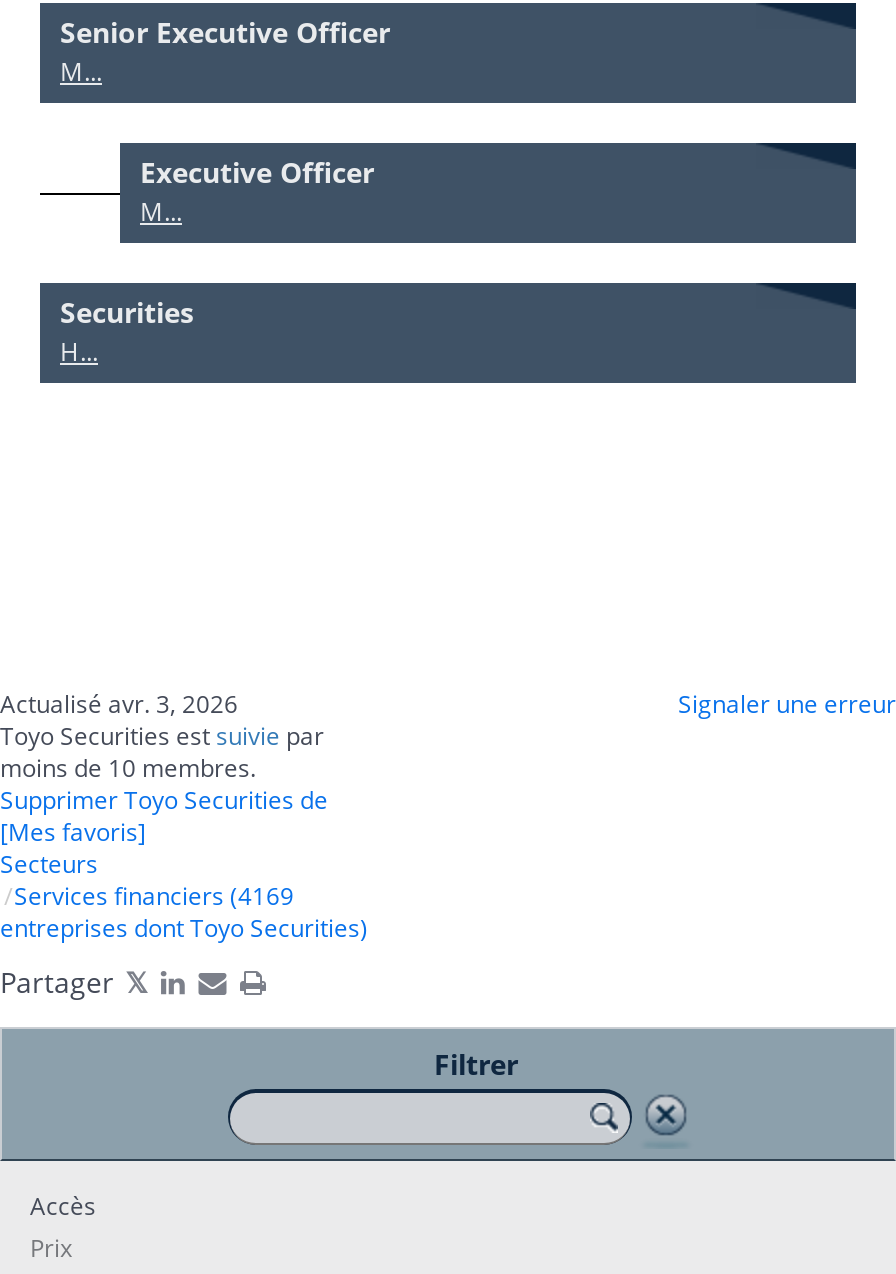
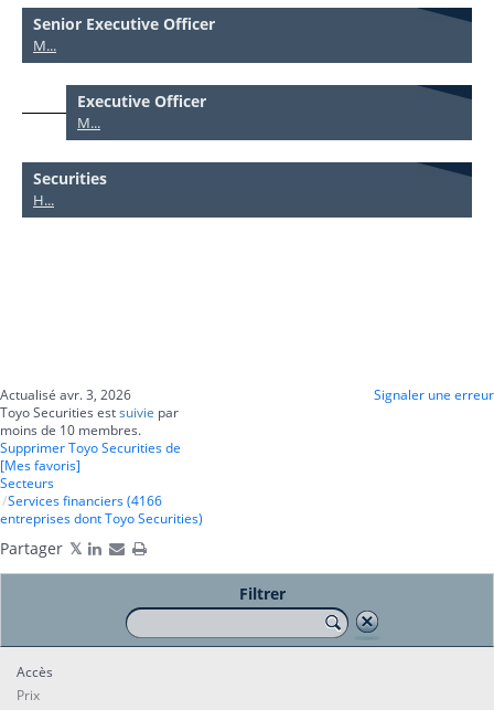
- Services financiers (4169
+ Services financiers (4166
